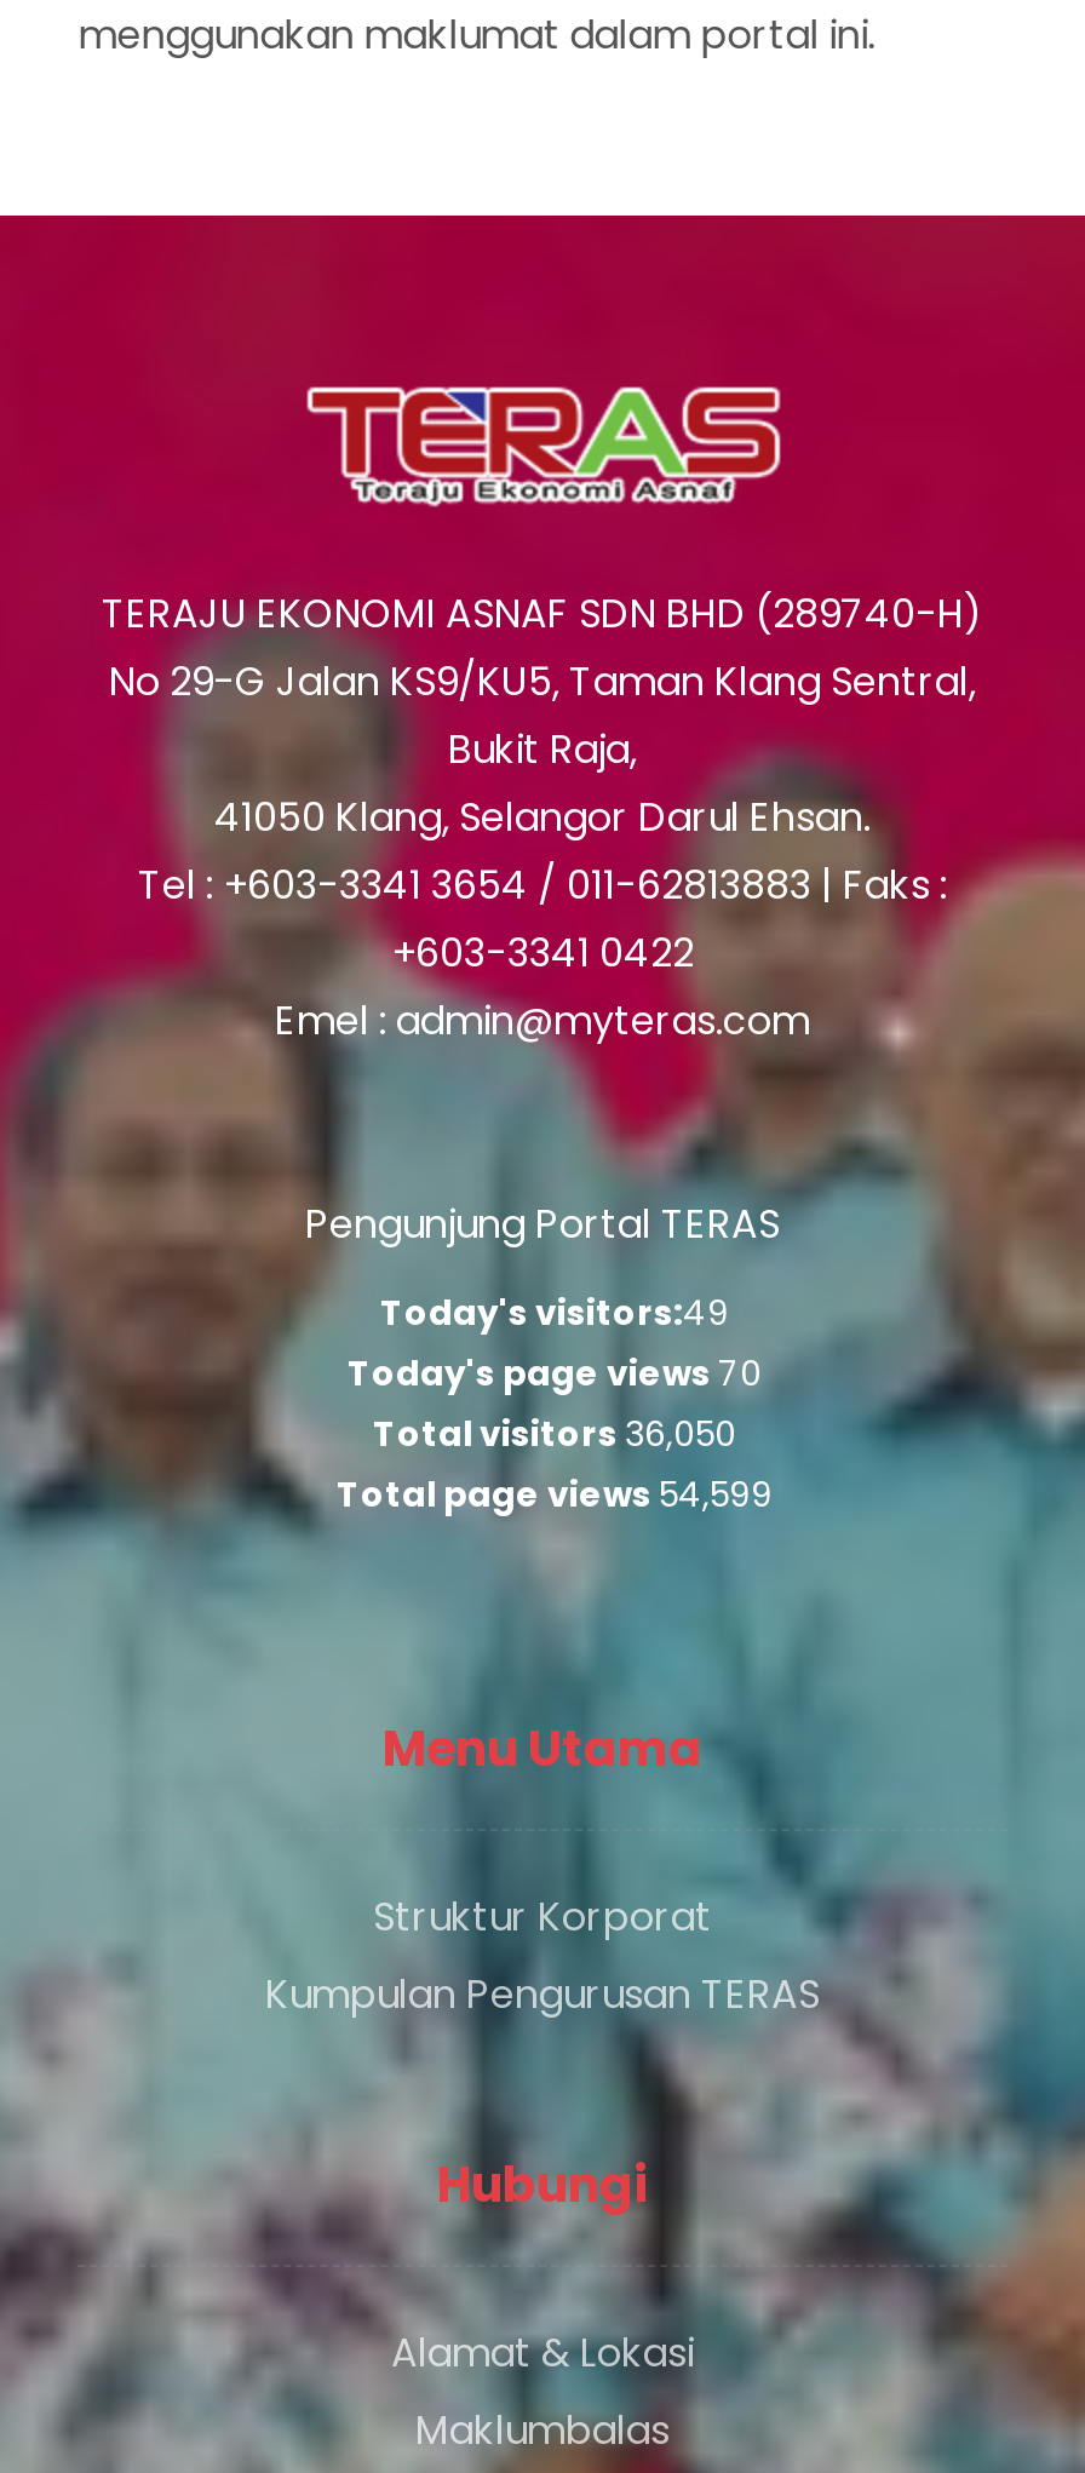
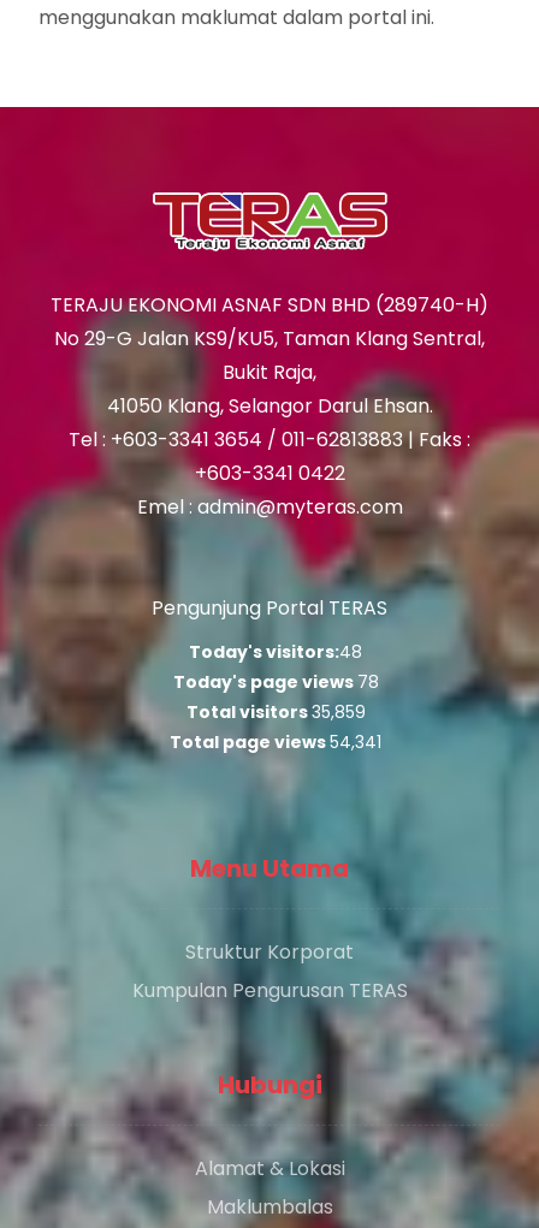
- Today's visitors:49
+ Today's visitors:48

- Today's page views 70
+ Today's page views 78

- Total visitors 36,050
+ Total visitors 35,859

- Total page views 54,599
+ Total page views 54,341
